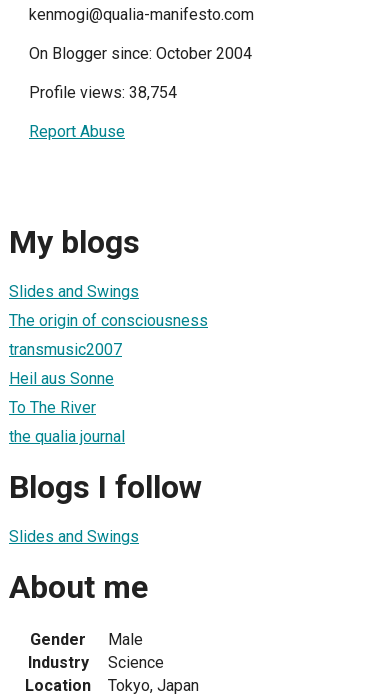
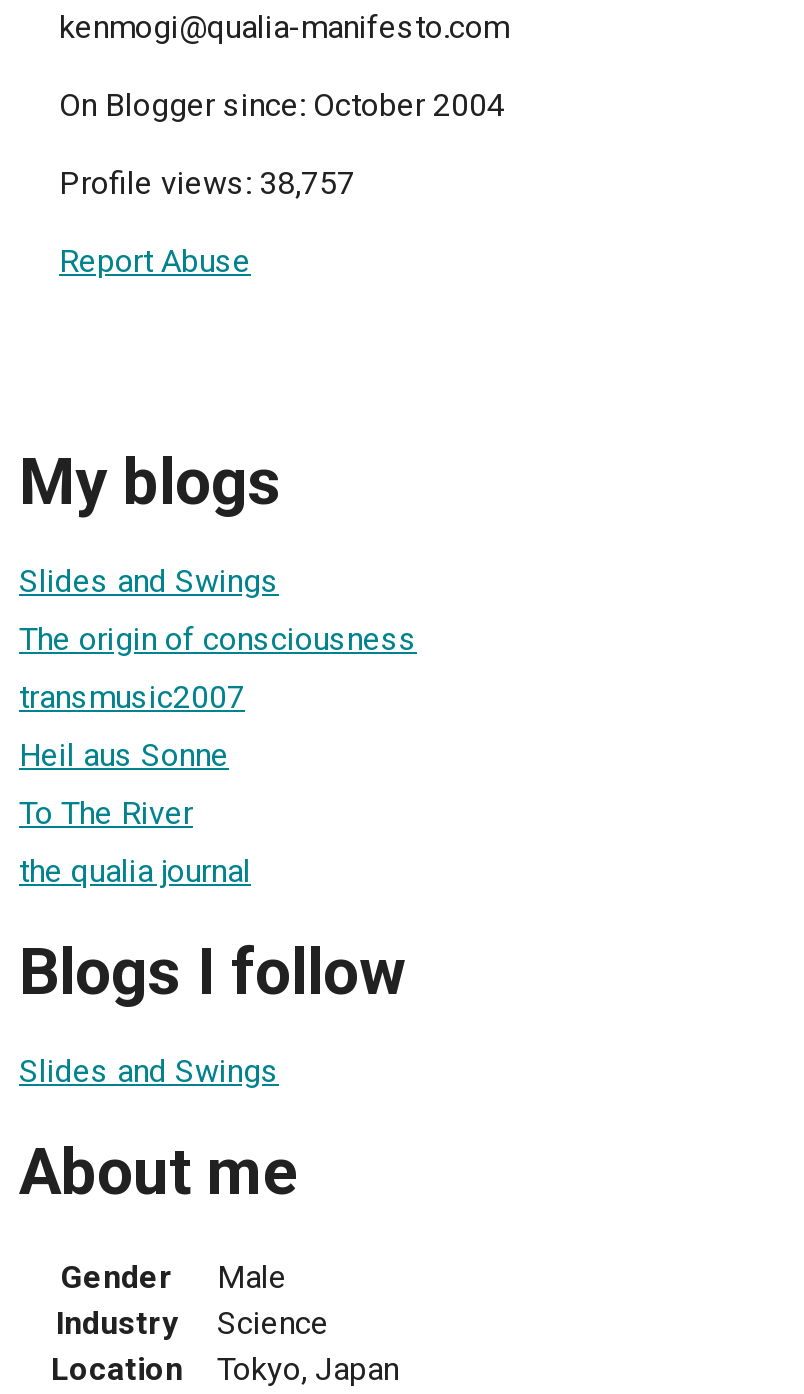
- Profile views: 38,754
+ Profile views: 38,757
